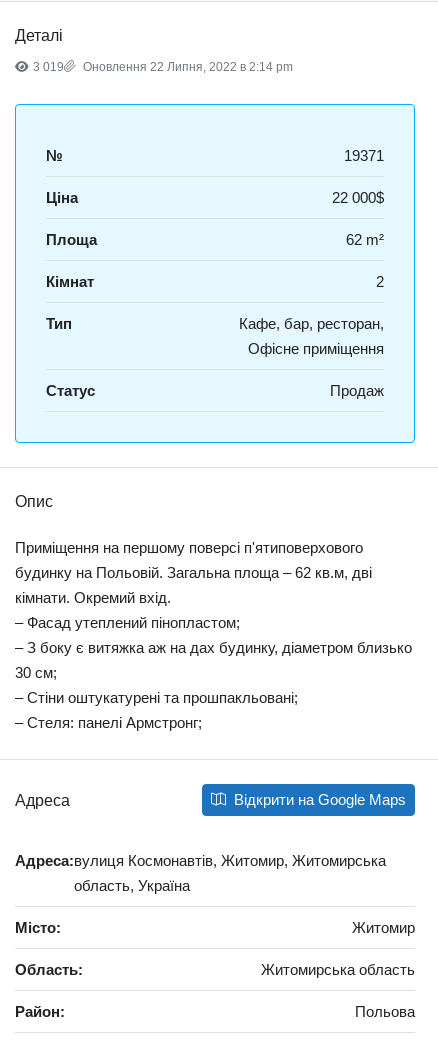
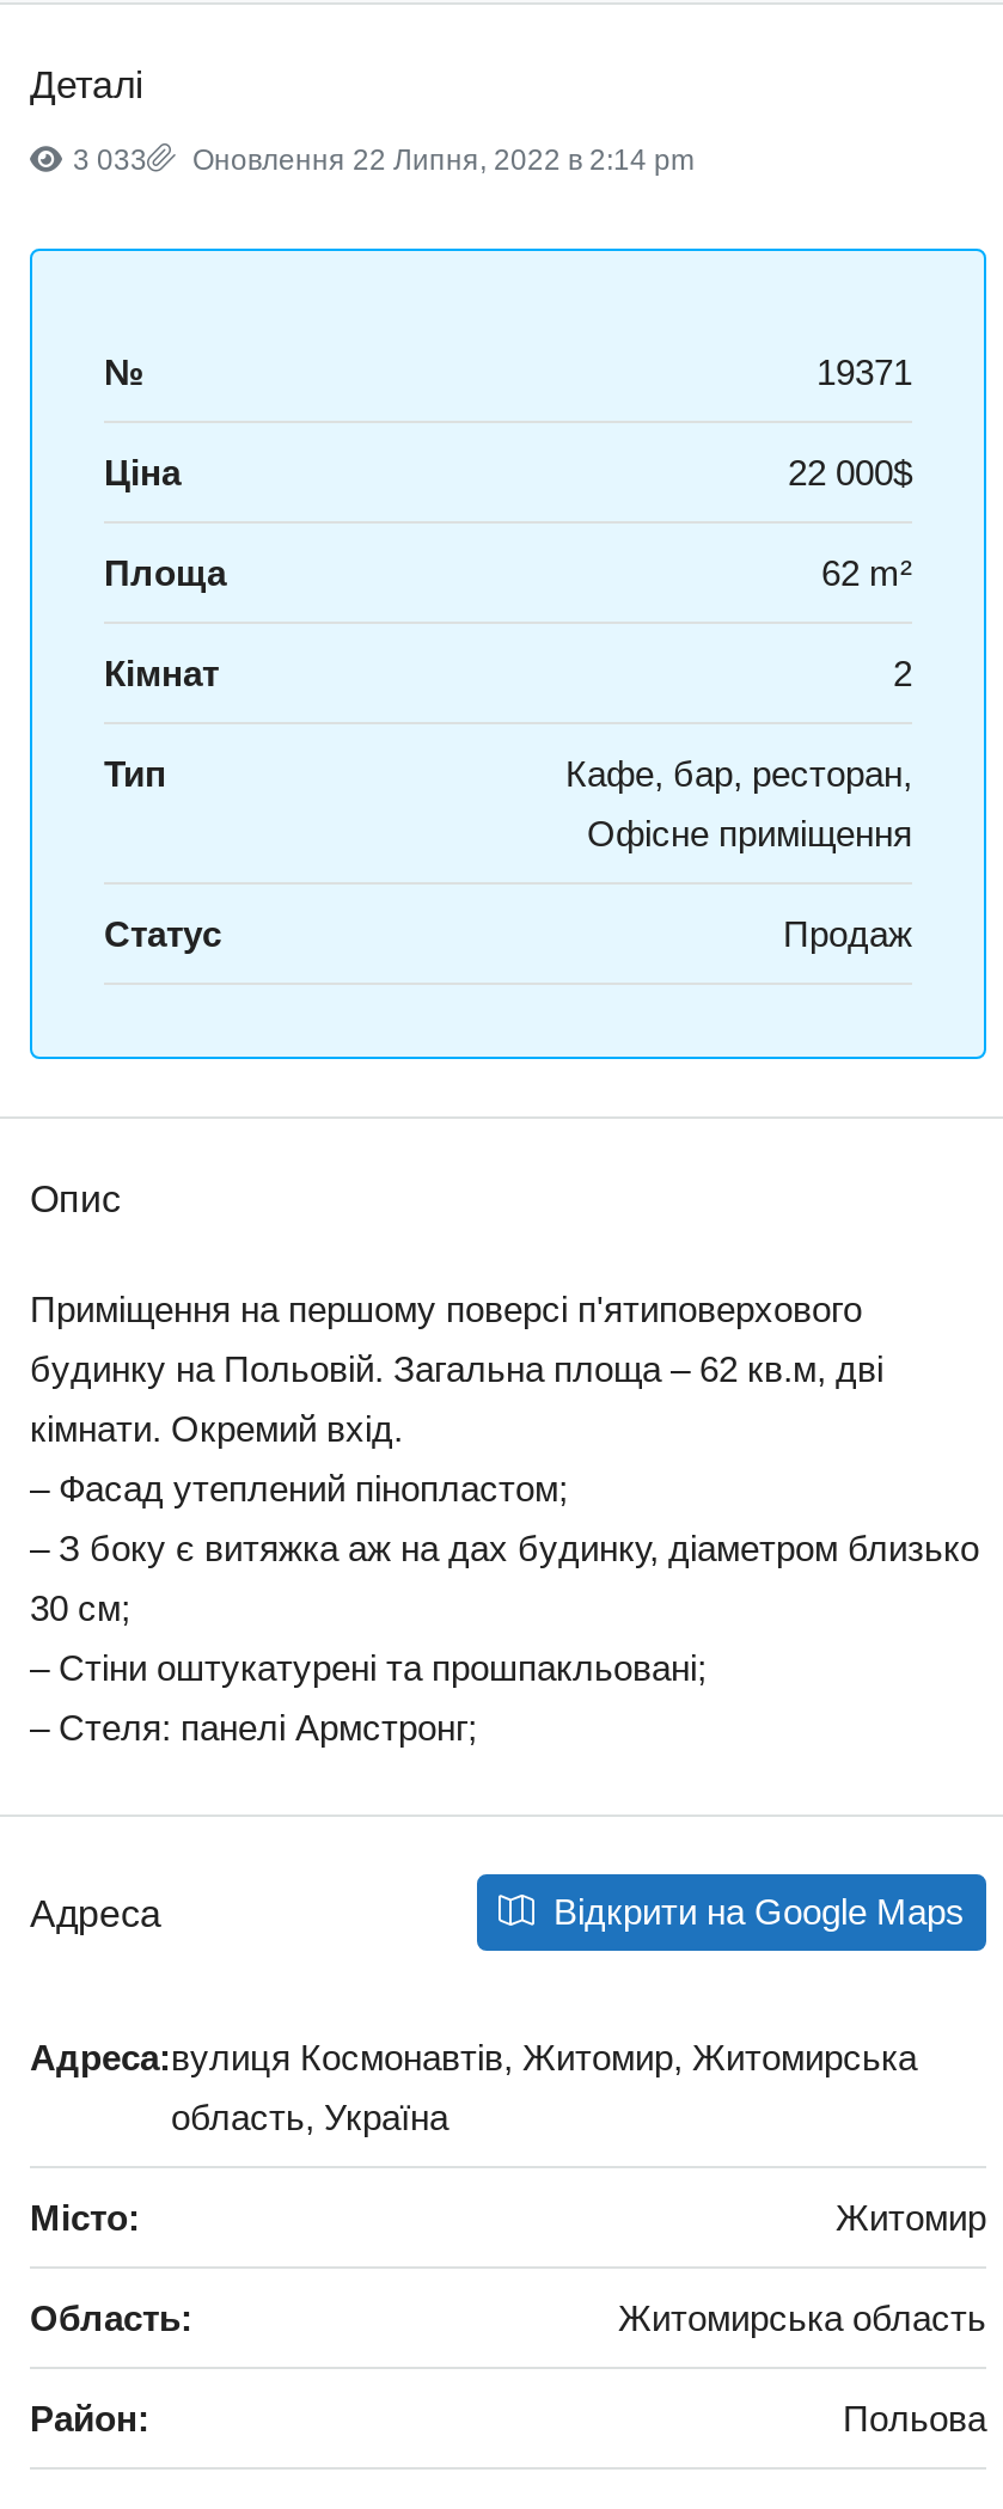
- 3 019
+ 3 033
